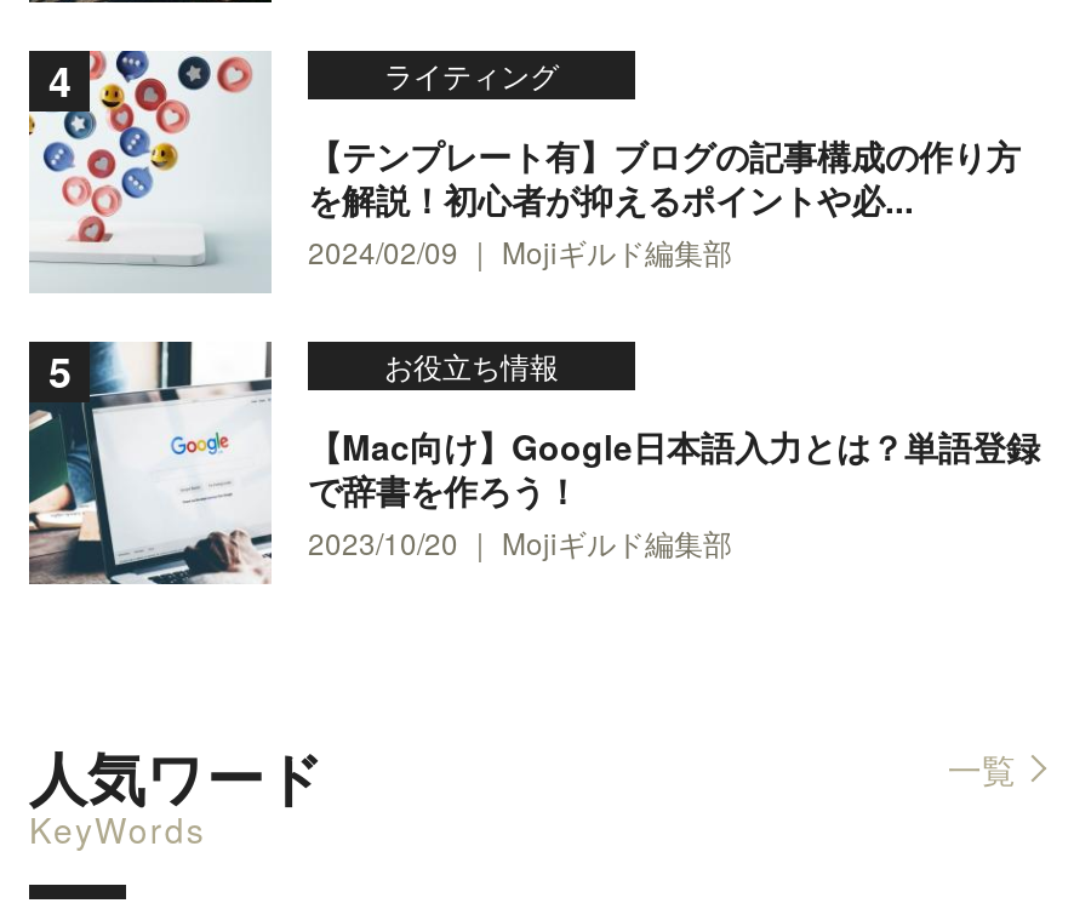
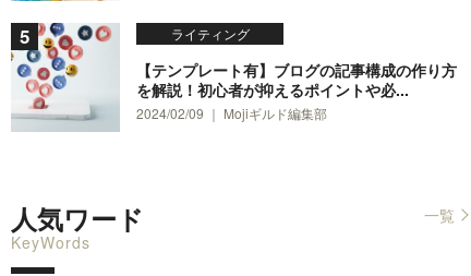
- [image]
- お役立ち情報
- 【Mac向け】Google日本語入力とは？単語登録
- で辞書を作ろう！
- 2023/10/20 ｜ Mojiギルド編集部
